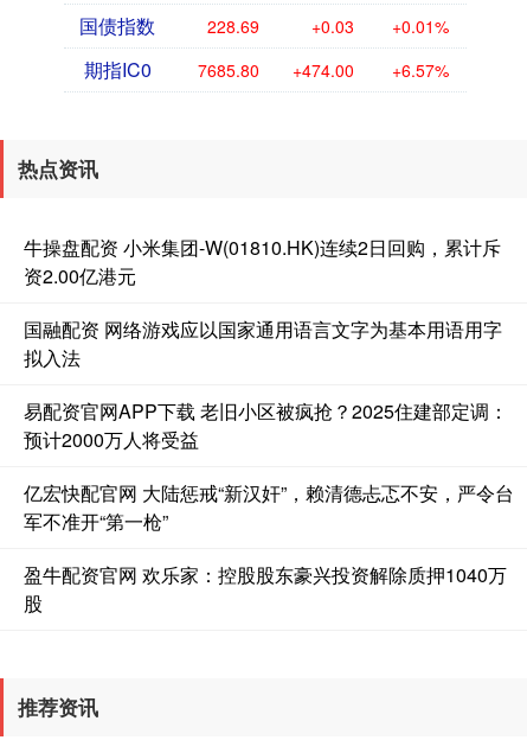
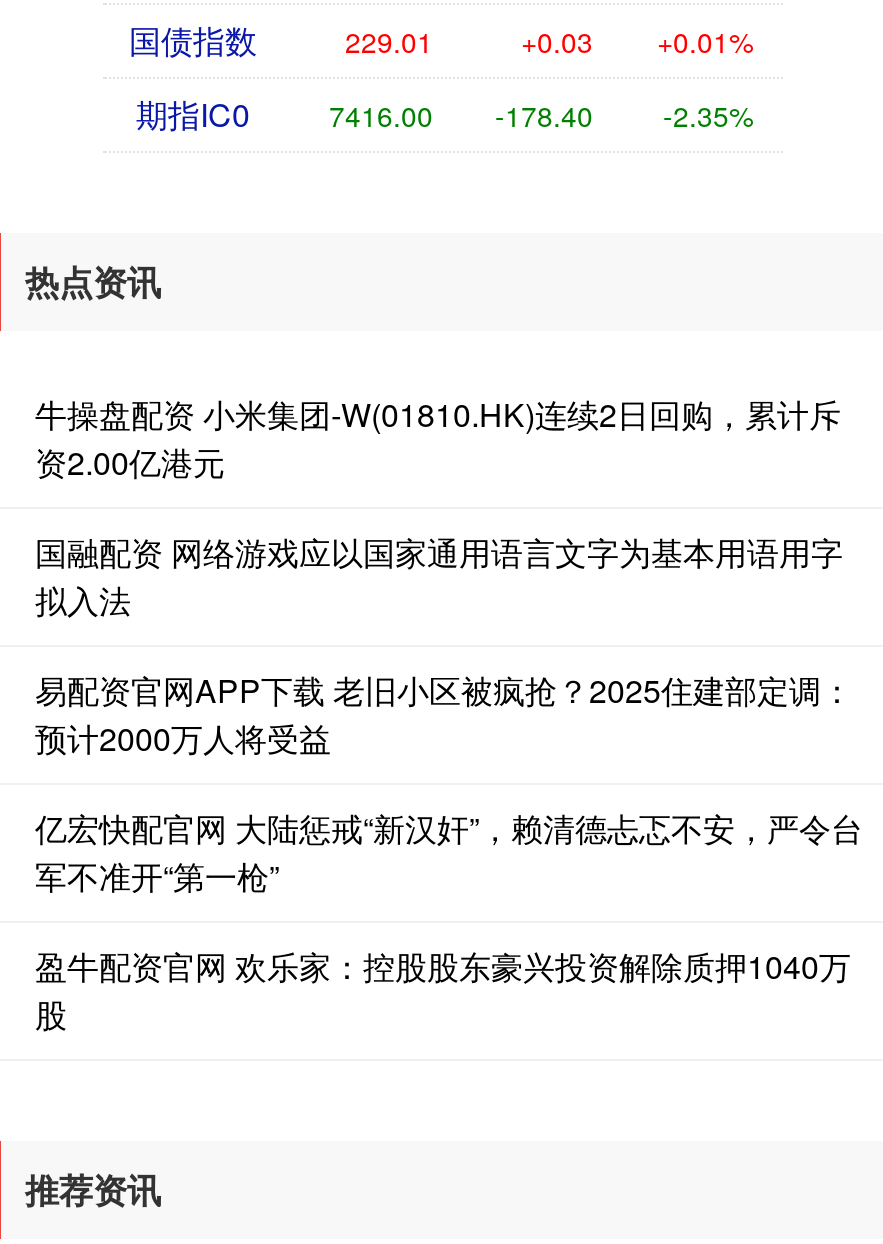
- 228.69
+ 229.01

- 7685.80
+ 7416.00

- +474.00
+ -178.40

- +6.57%
+ -2.35%
